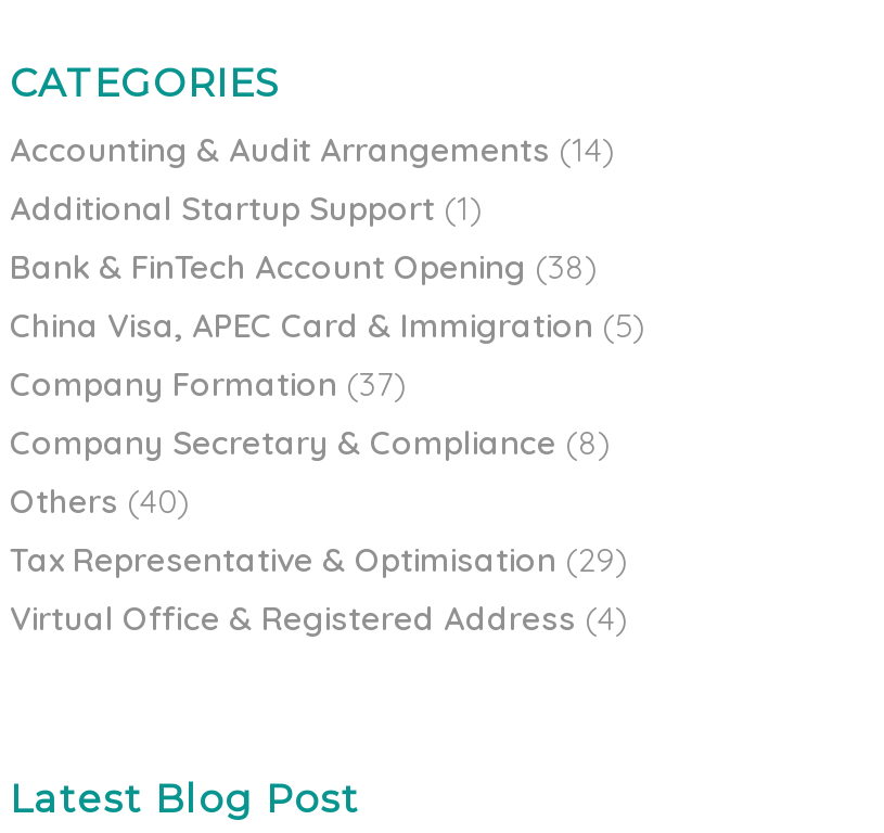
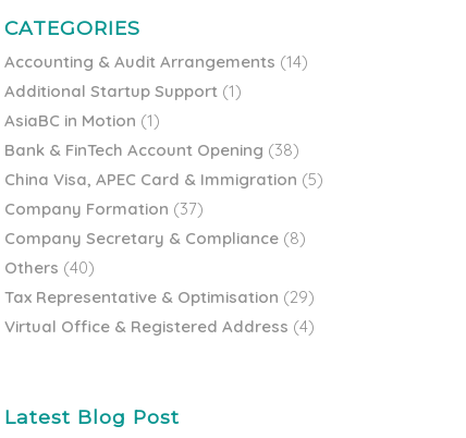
+ AsiaBC in Motion (1)
